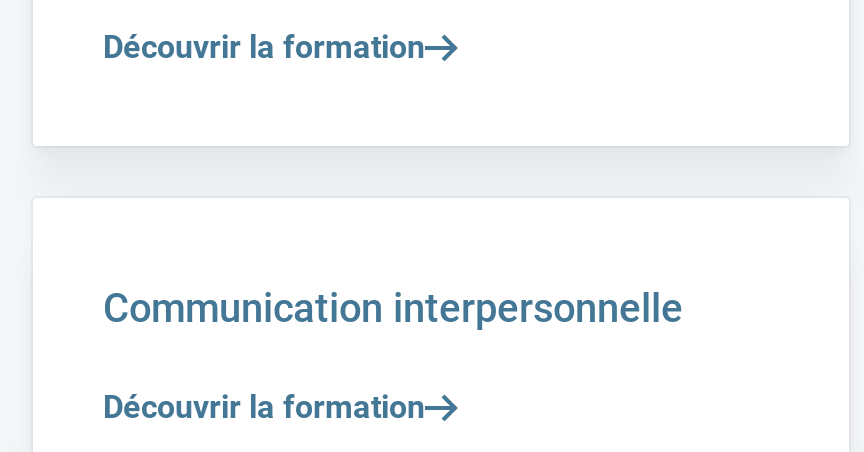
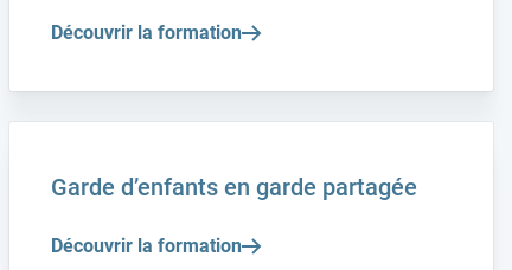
- Communication interpersonnelle
+ Garde d’enfants en garde partagée
